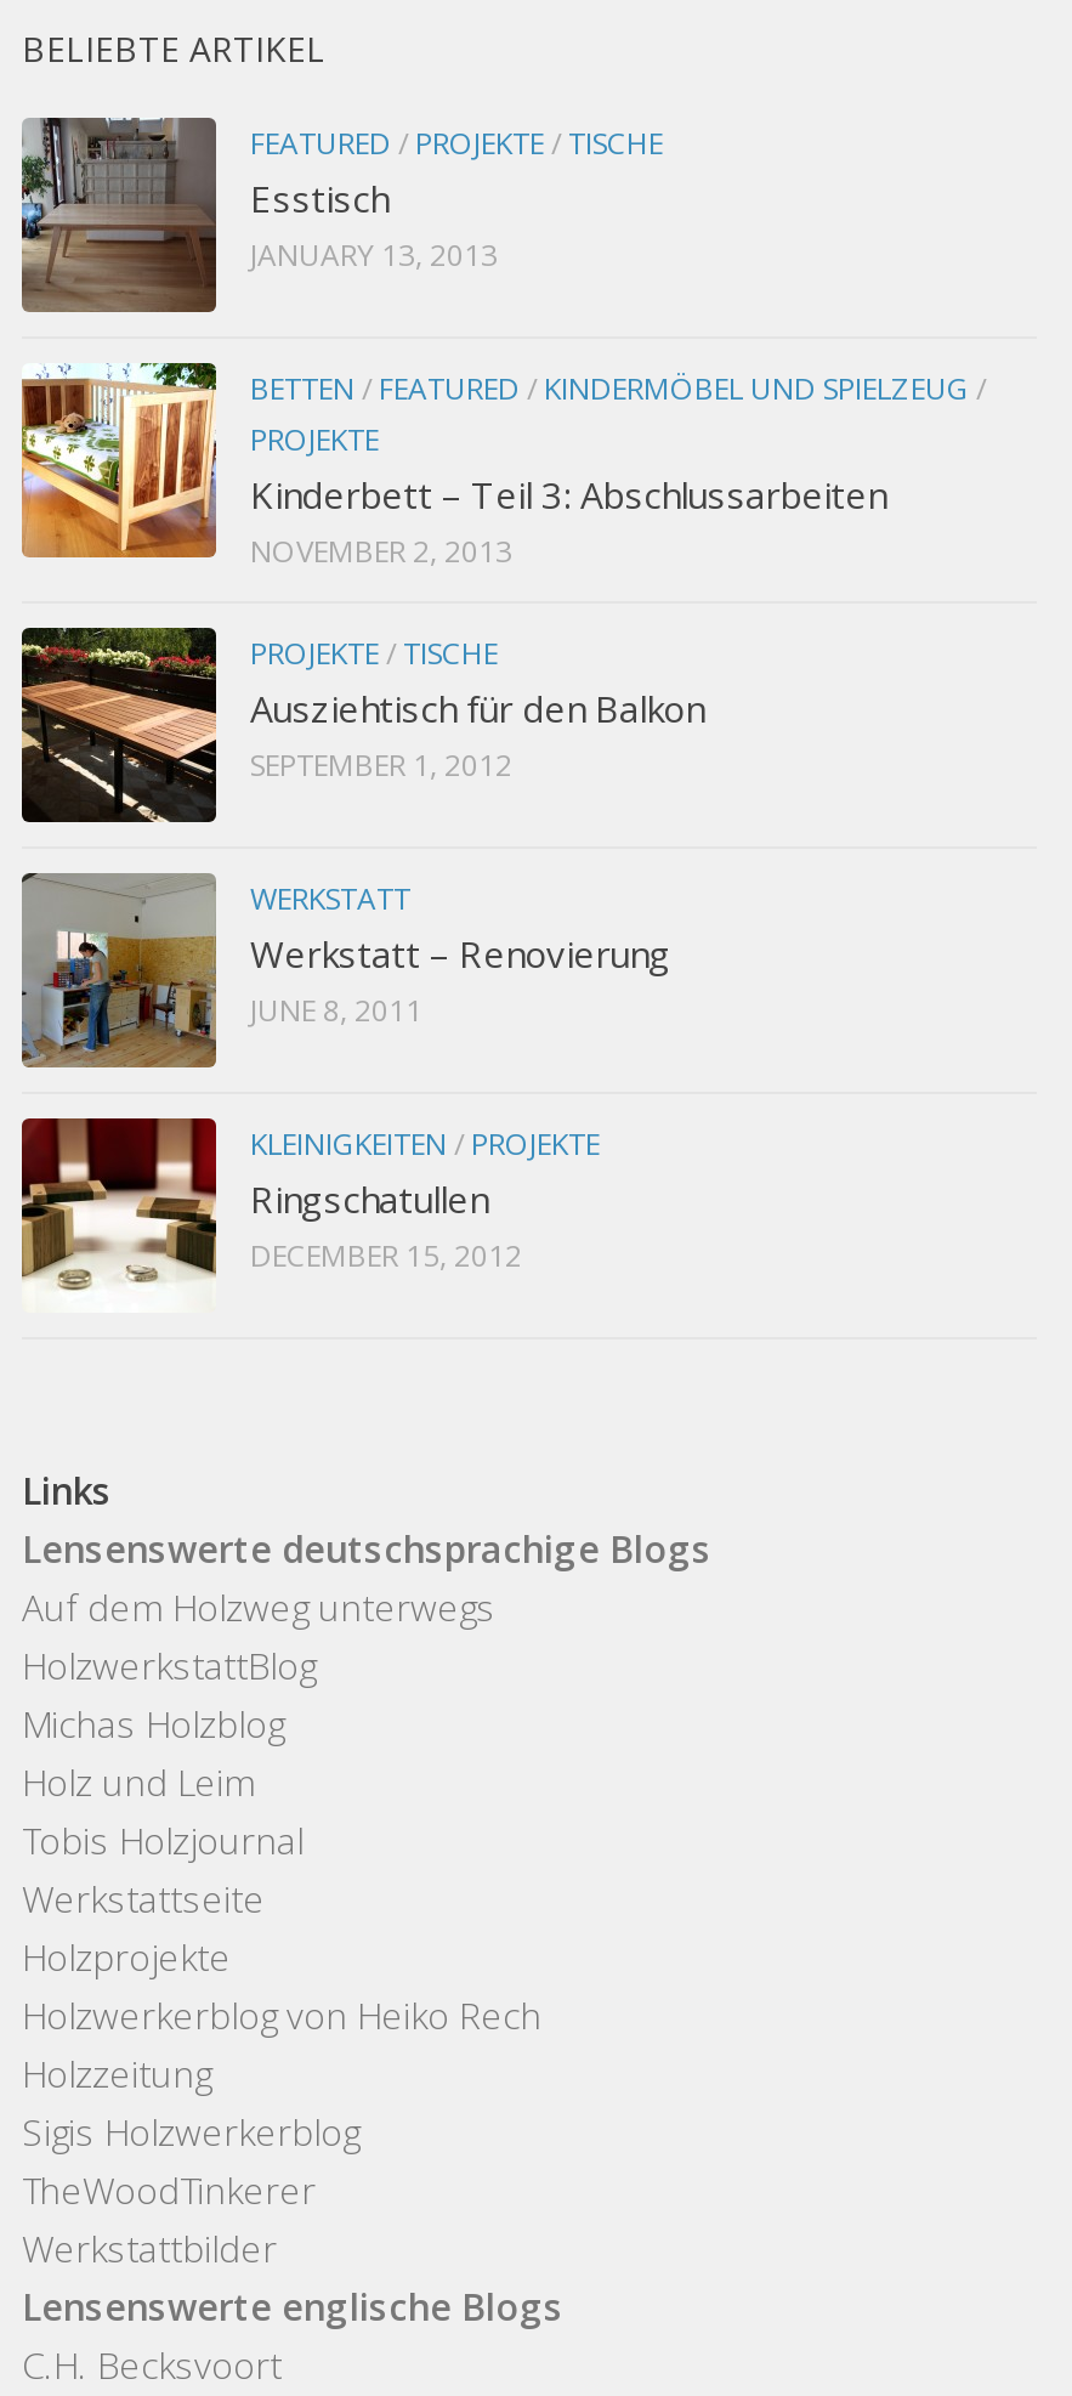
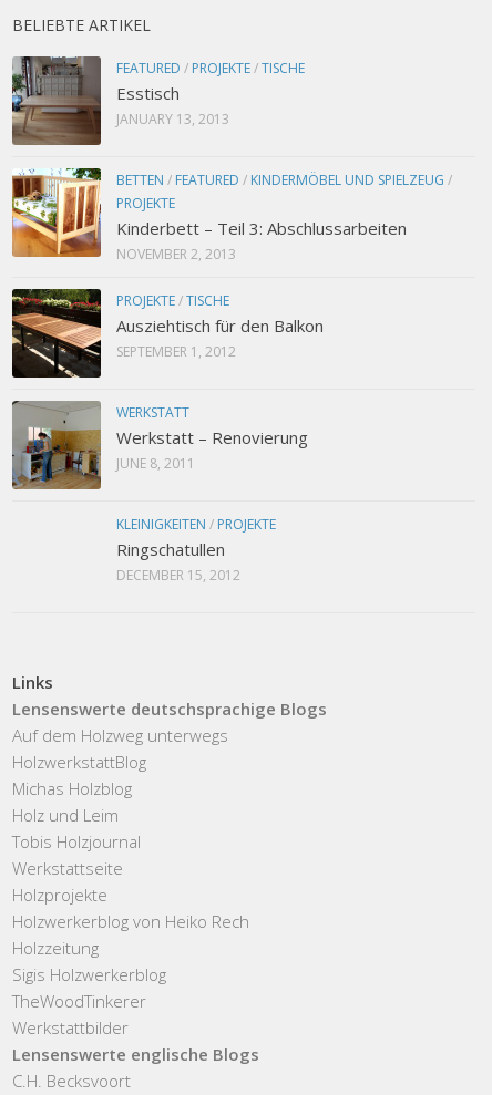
- [image]
